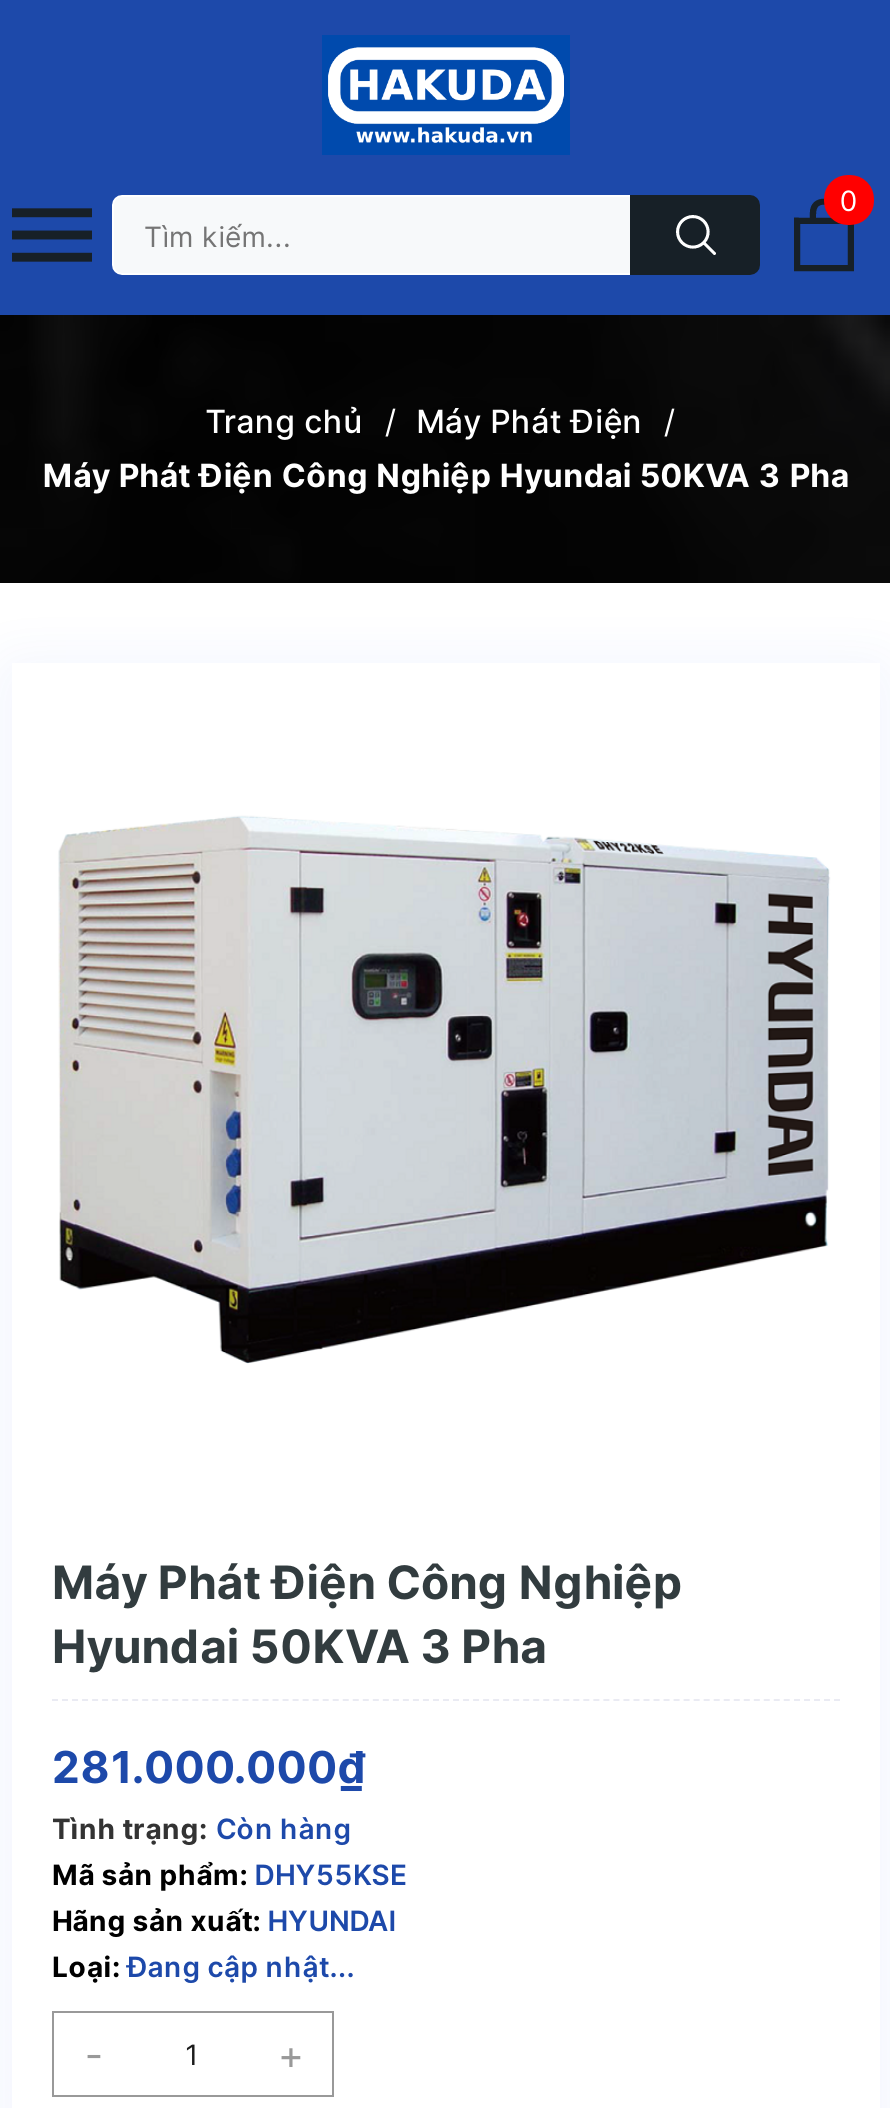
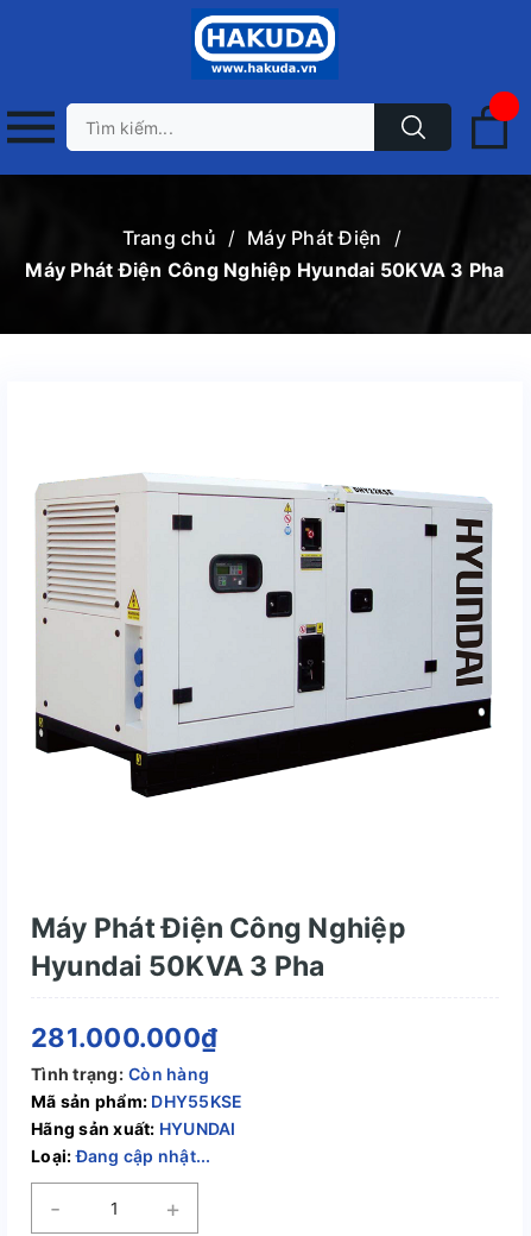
- 0
